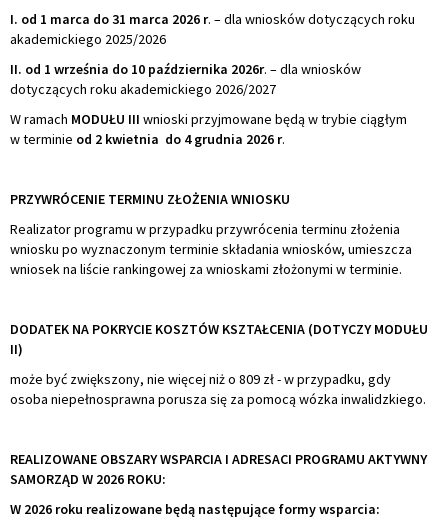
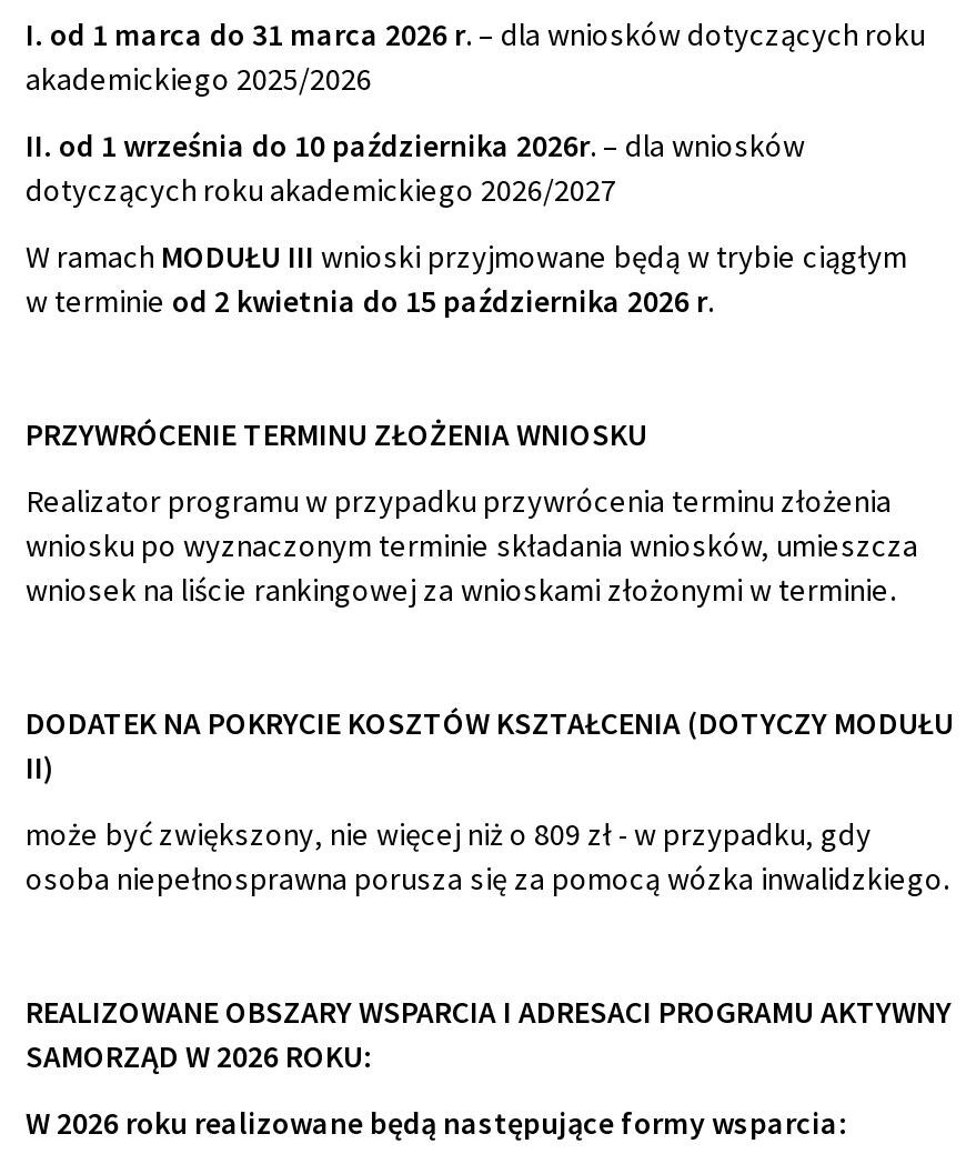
- w terminie od 2 kwietnia do 4 grudnia 2026 r.
+ w terminie od 2 kwietnia do 15 października 2026 r.
